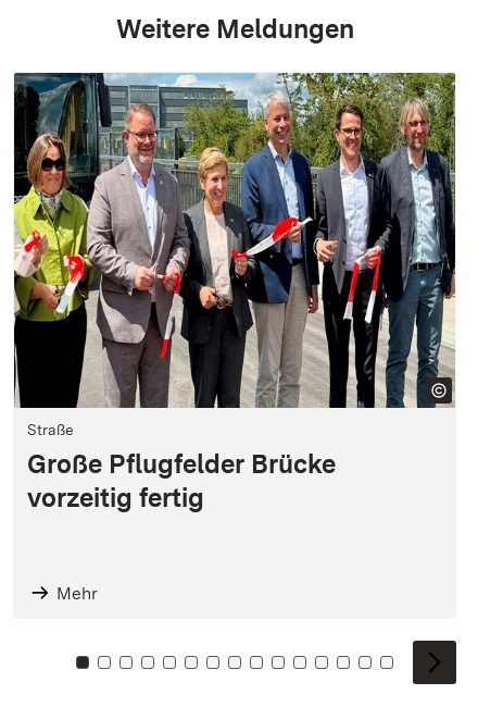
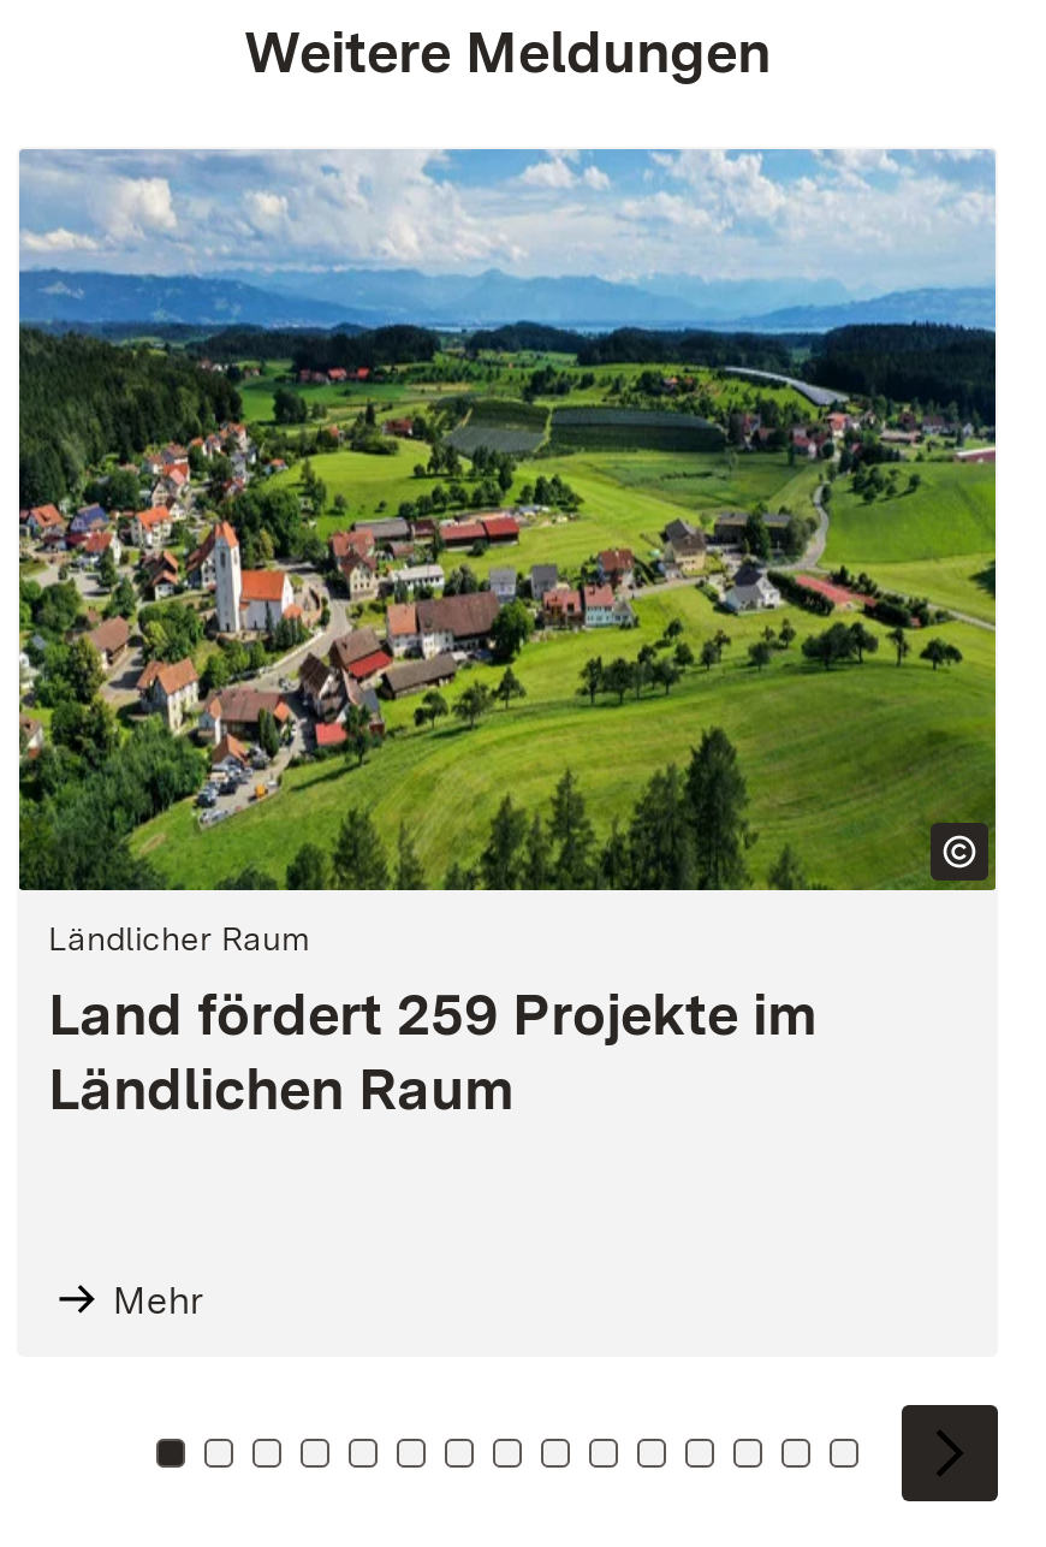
- [image]
- Straße
- Große Pflugfelder Brücke
- vorzeitig fertig
+ [image]
+ Ländlicher Raum
+ Land fördert 259 Projekte im
+ Ländlichen Raum
